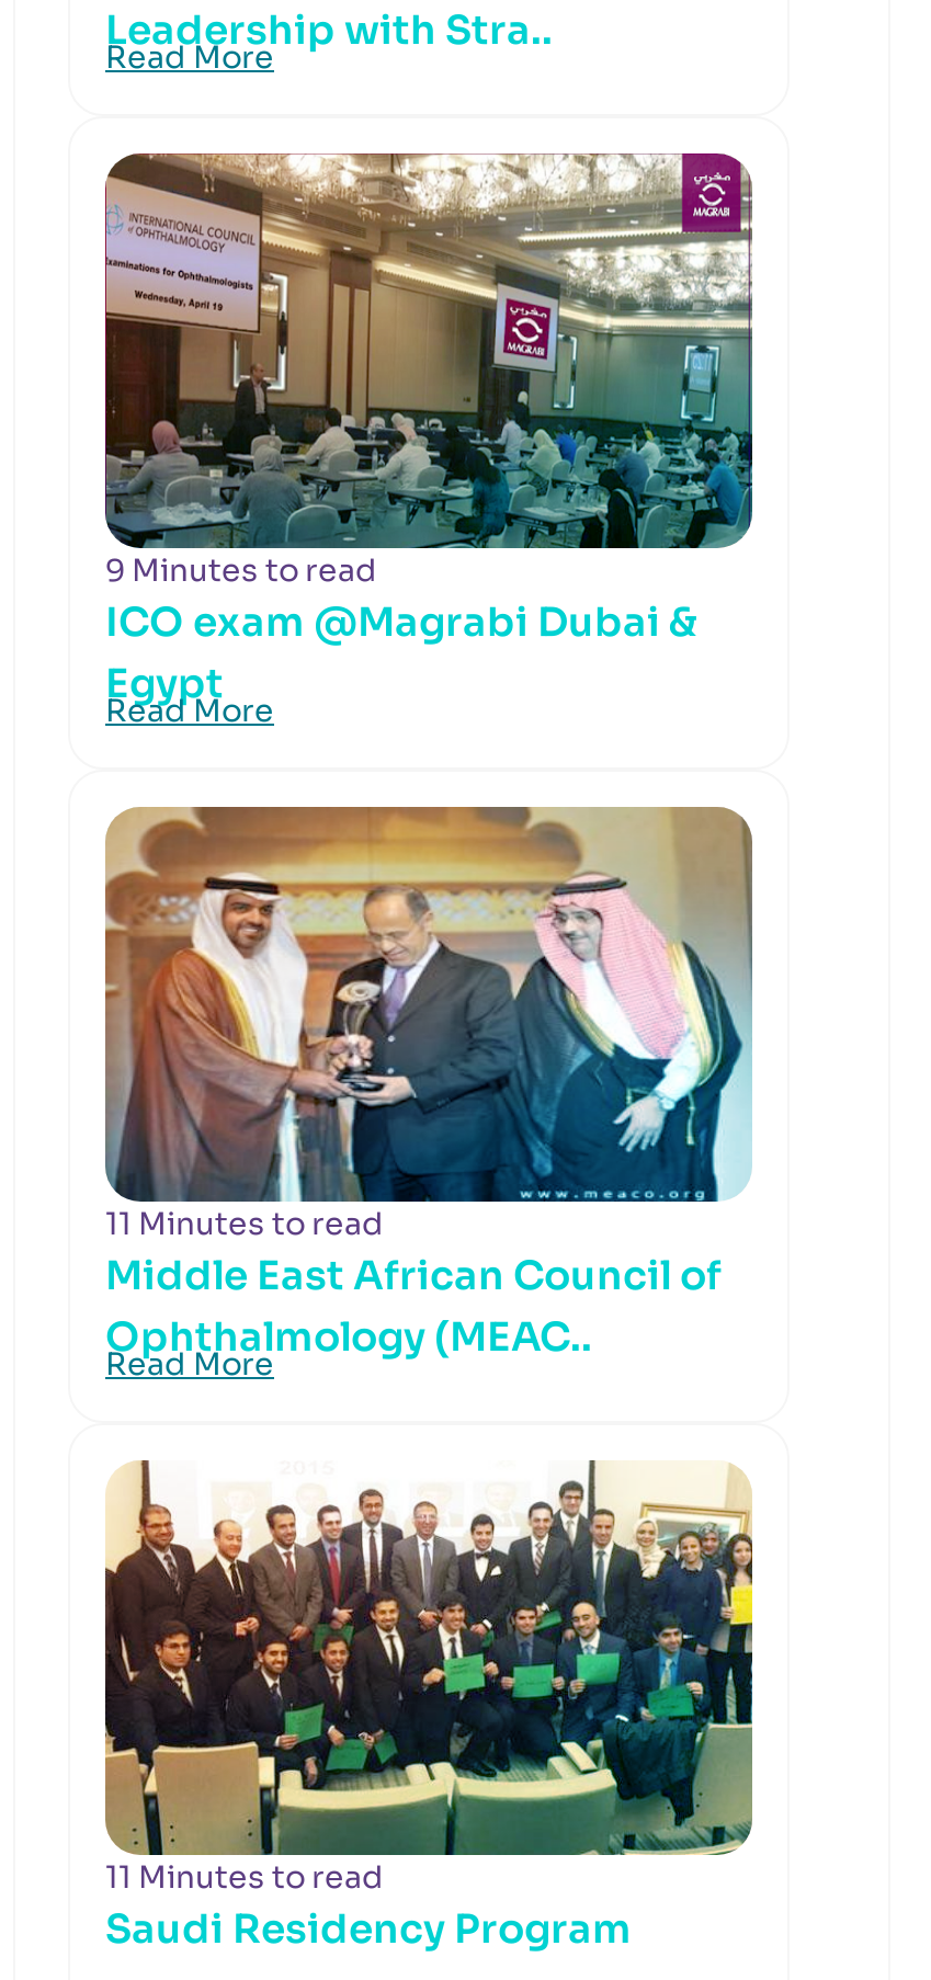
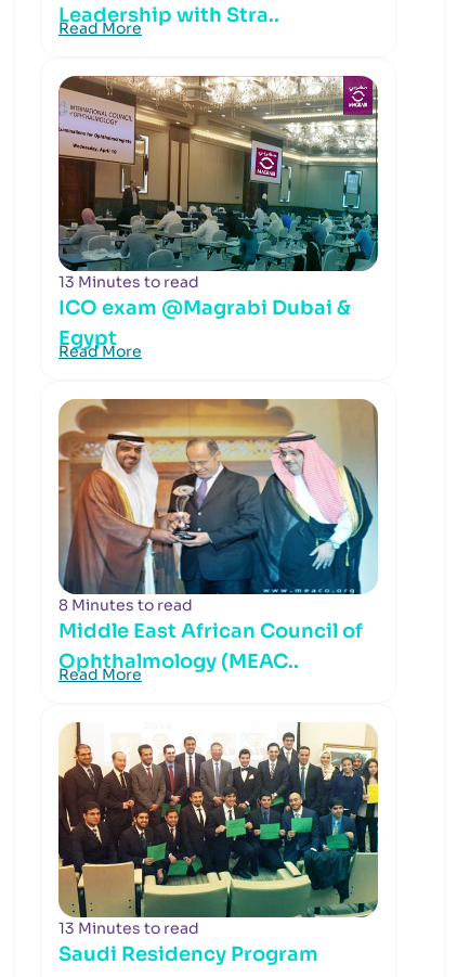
- 9 Minutes to read
+ 13 Minutes to read

- 11 Minutes to read
+ 8 Minutes to read

- 11 Minutes to read
+ 13 Minutes to read
